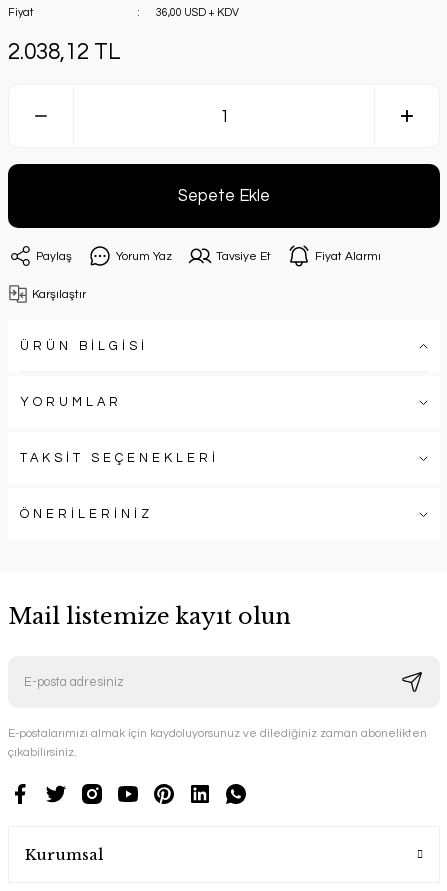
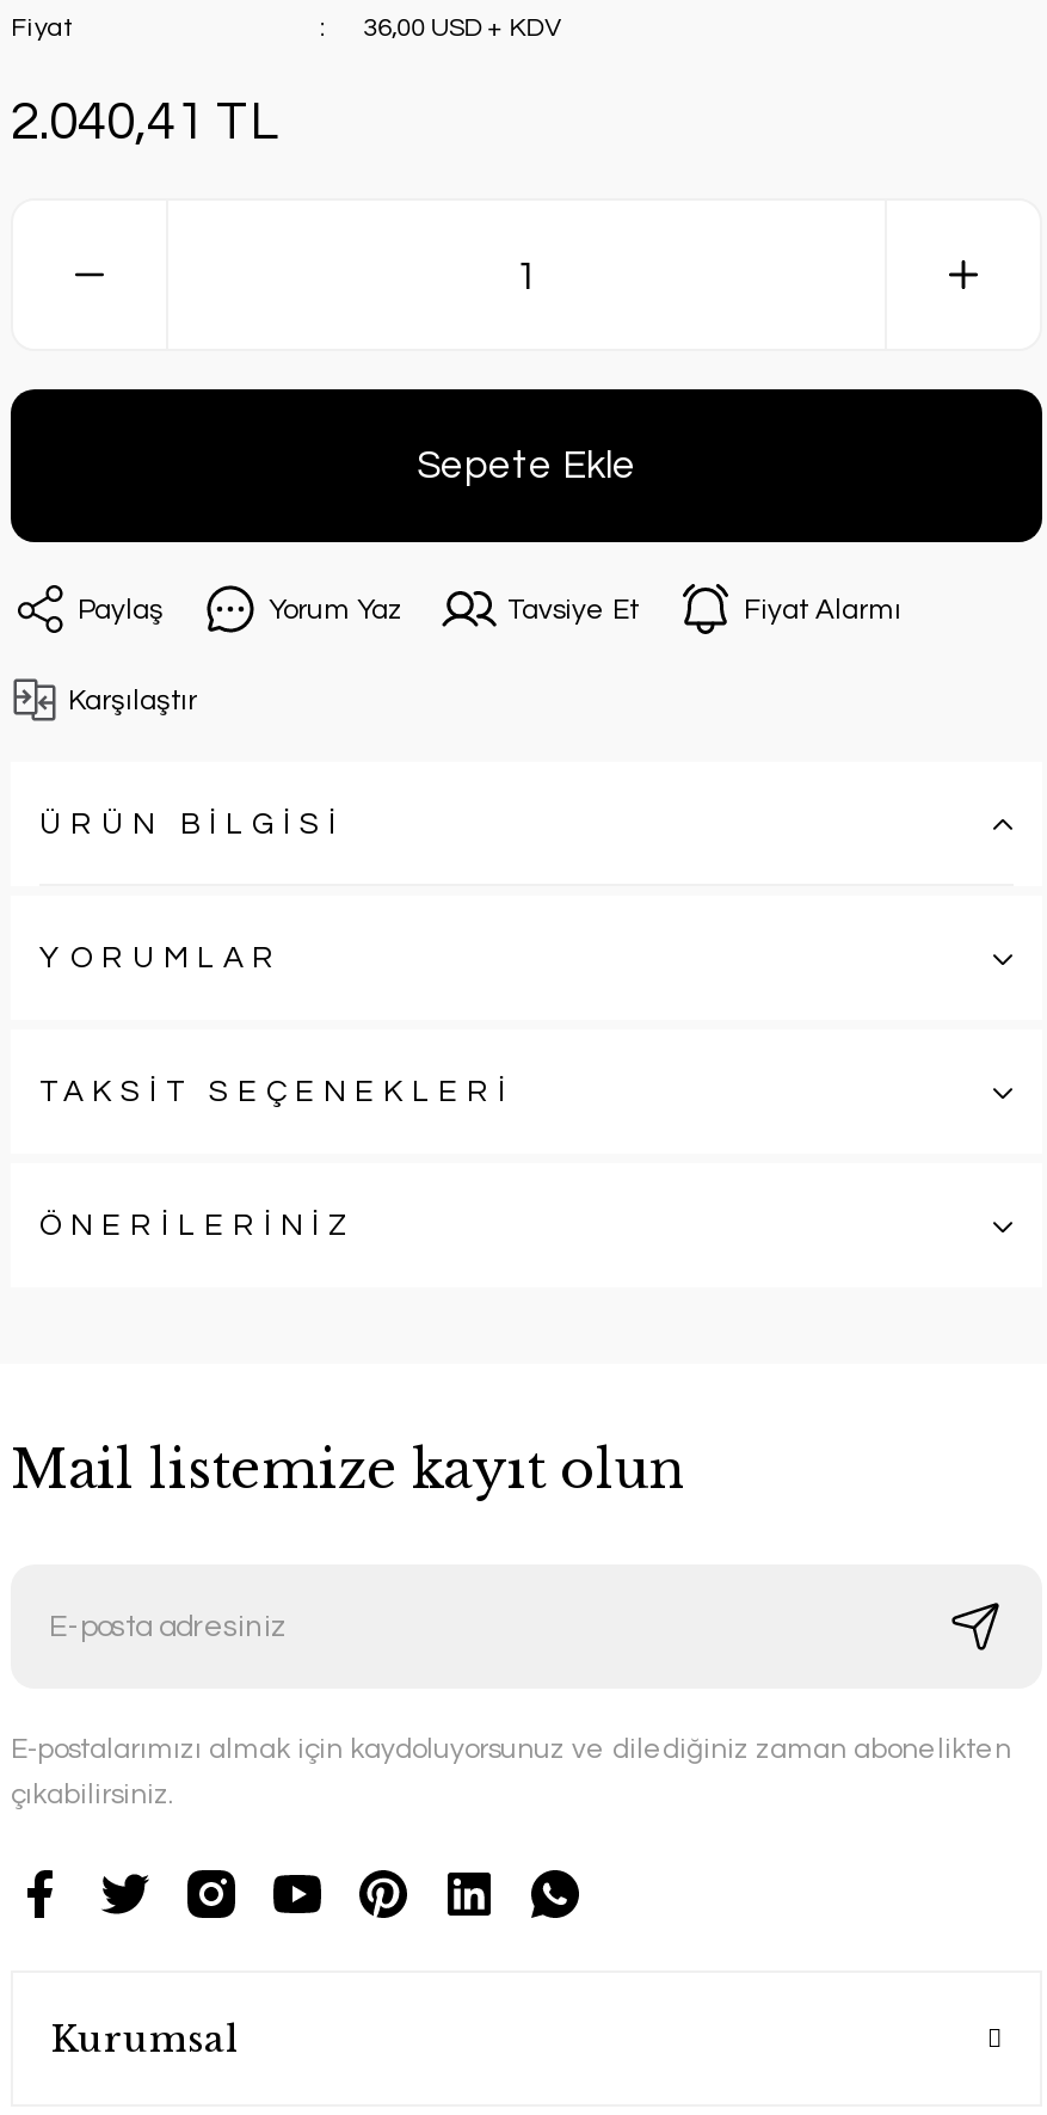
- 2.038,12 TL
+ 2.040,41 TL
